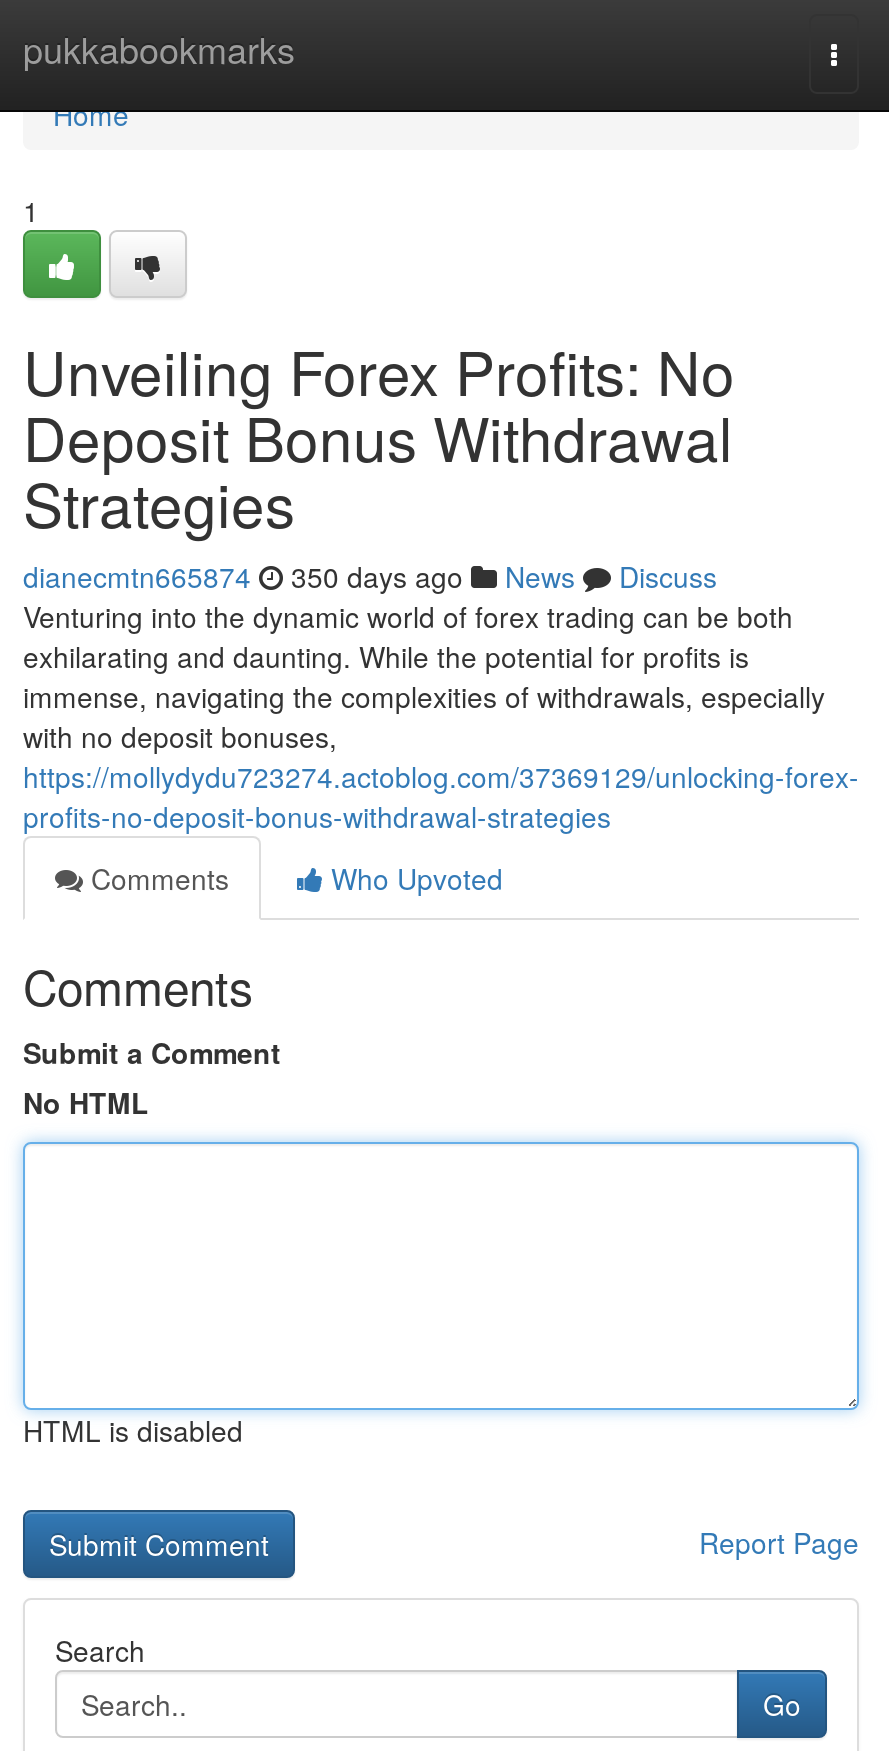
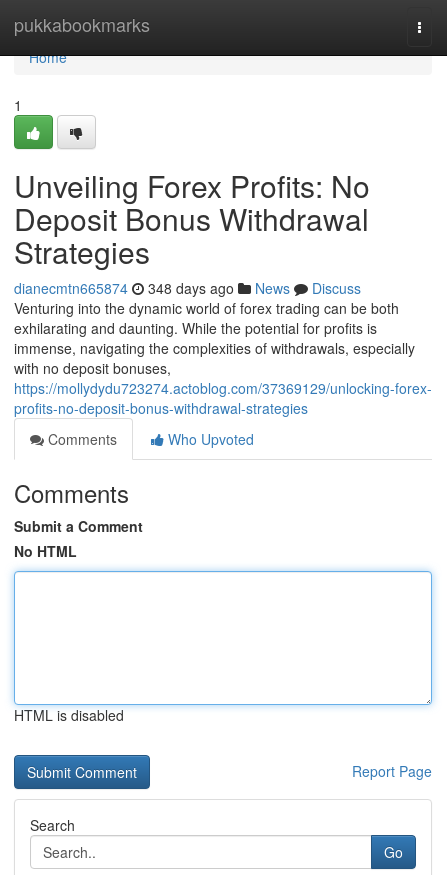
- dianecmtn665874 350 days ago News Discuss
+ dianecmtn665874 348 days ago News Discuss
